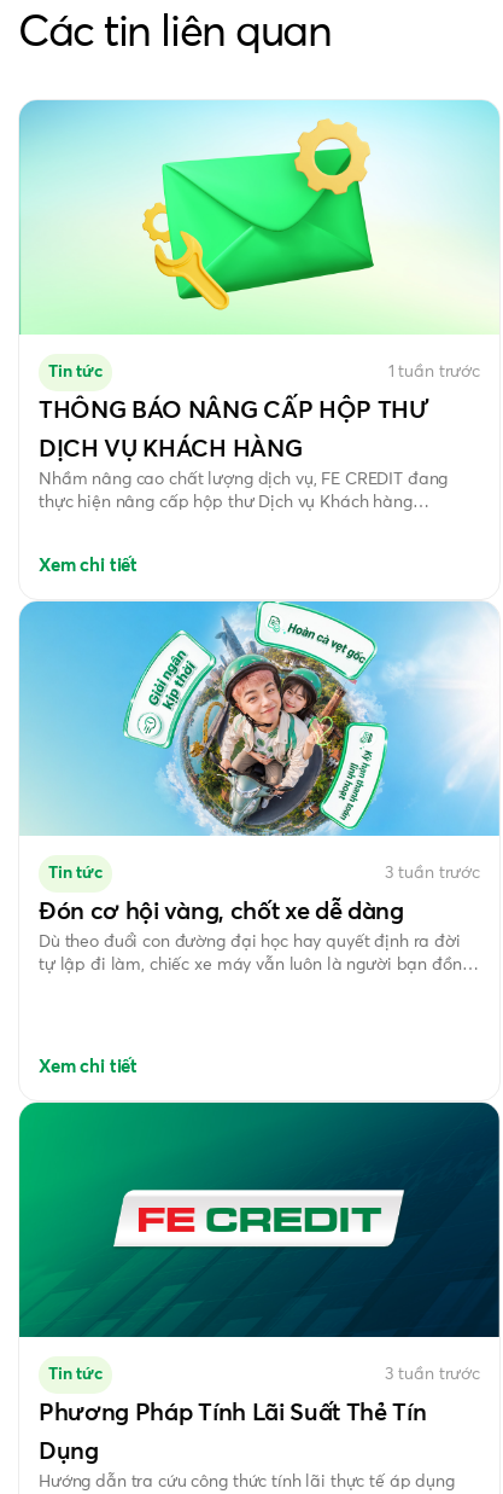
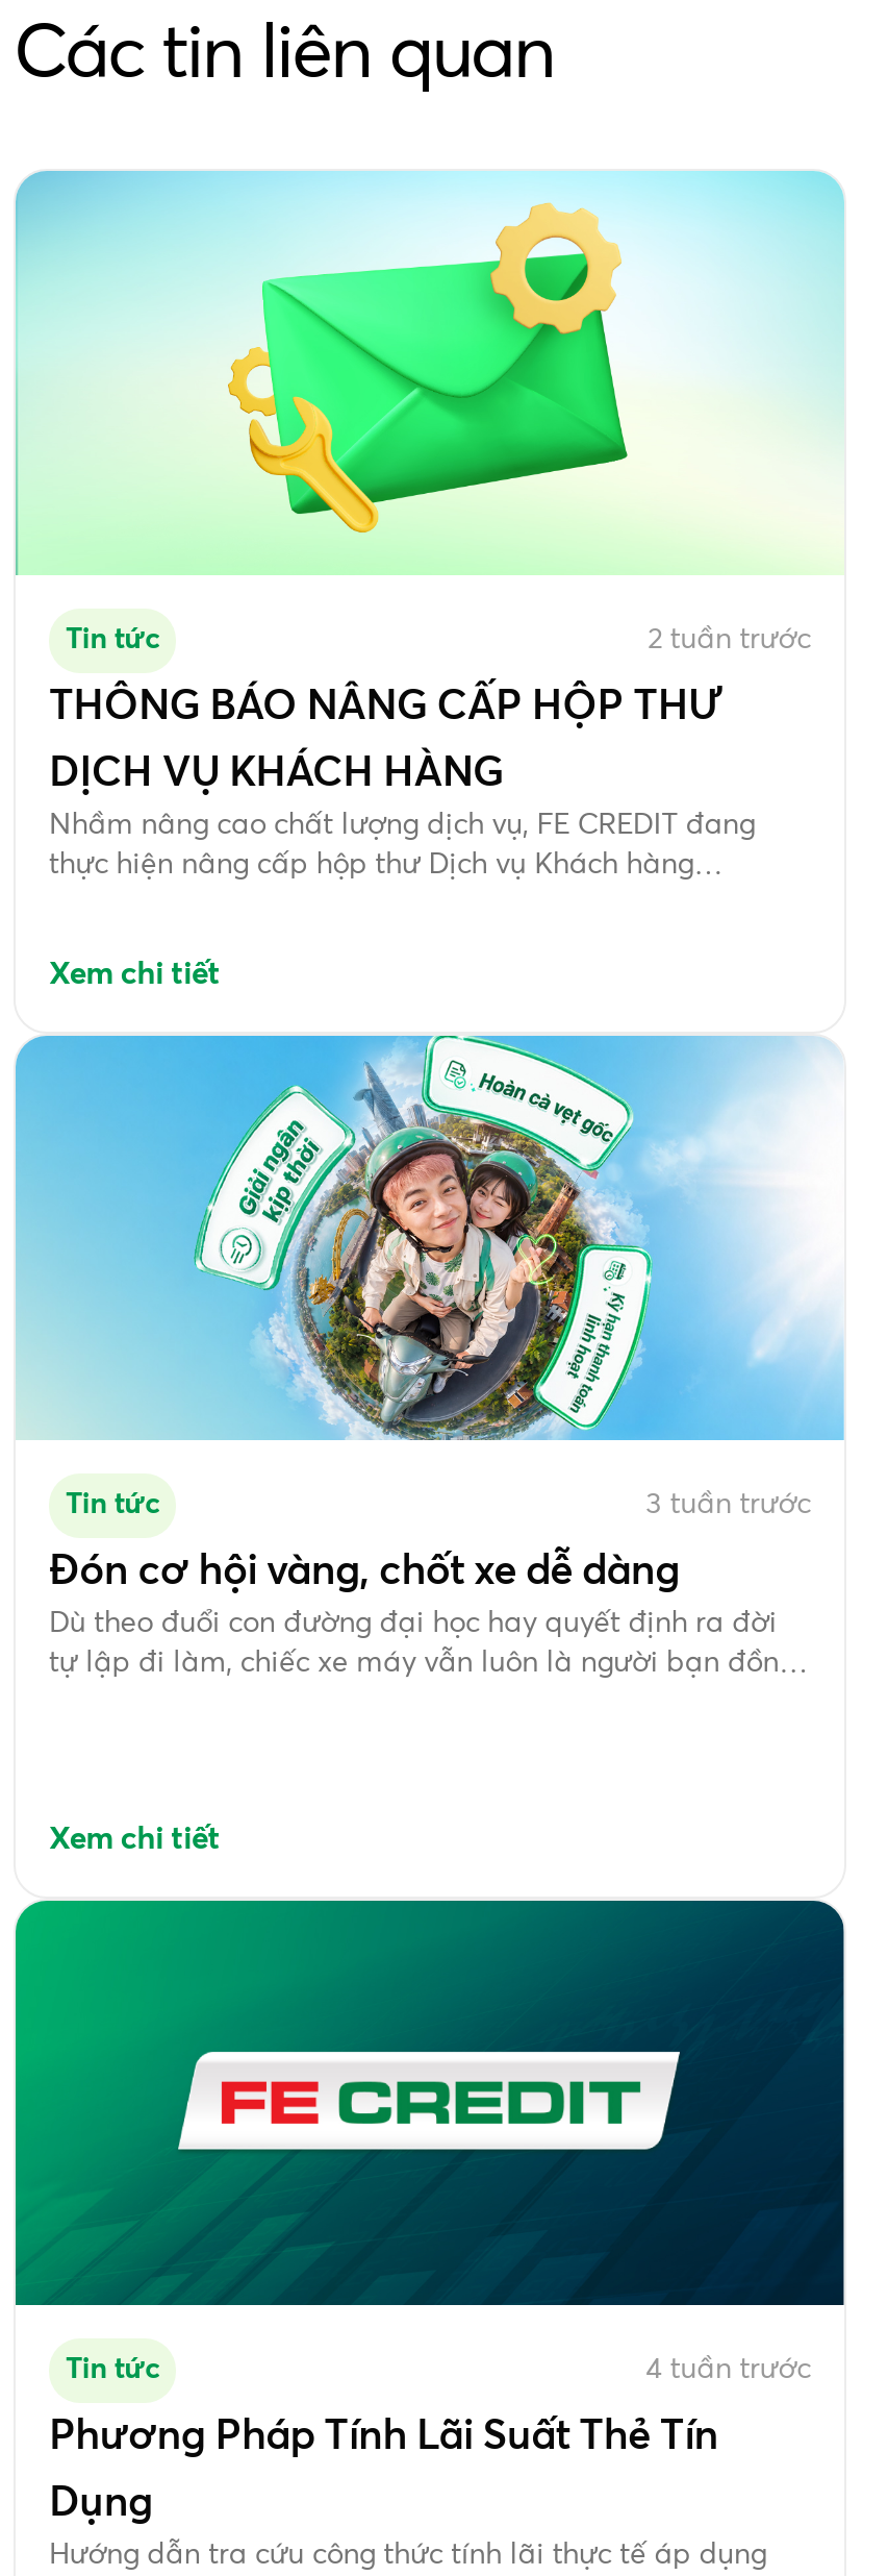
- 1 tuần trước
+ 2 tuần trước

- 3 tuần trước
+ 4 tuần trước
